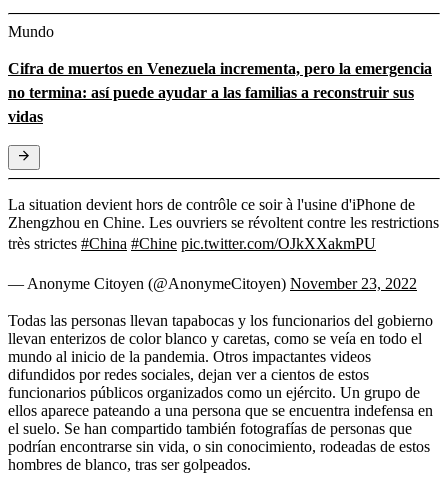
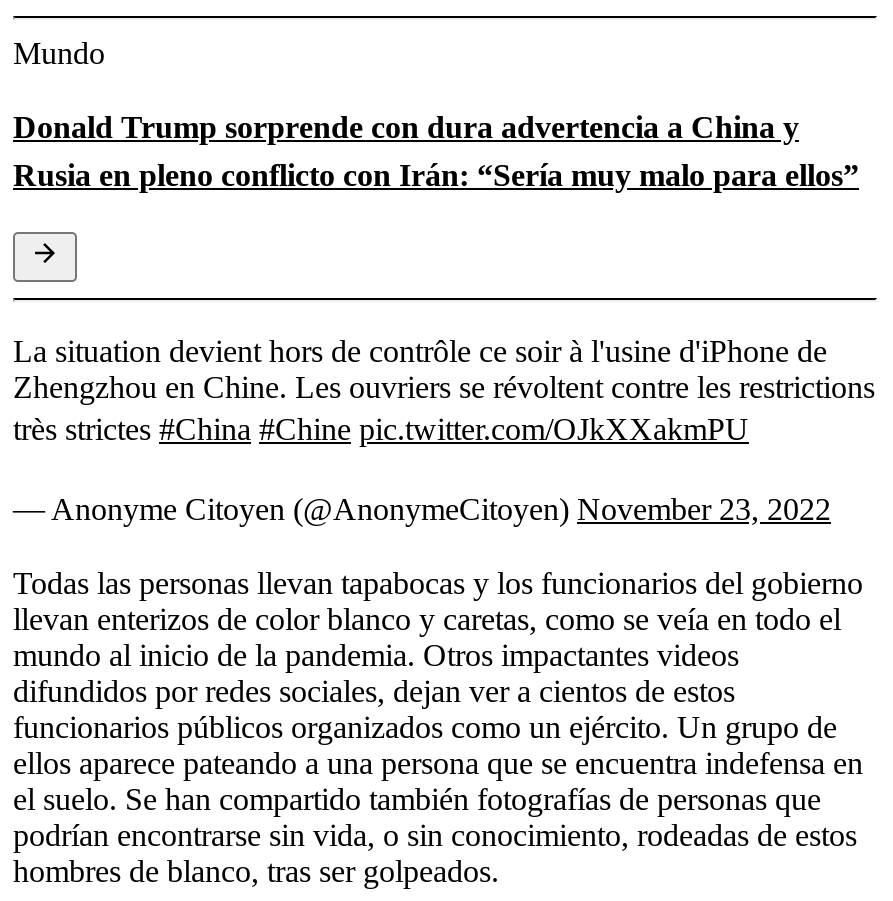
- Cifra de muertos en Venezuela incrementa, pero la emergencia
- no termina: así puede ayudar a las familias a reconstruir sus
- vidas
+ Donald Trump sorprende con dura advertencia a China y
+ Rusia en pleno conflicto con Irán: “Sería muy malo para ellos”
